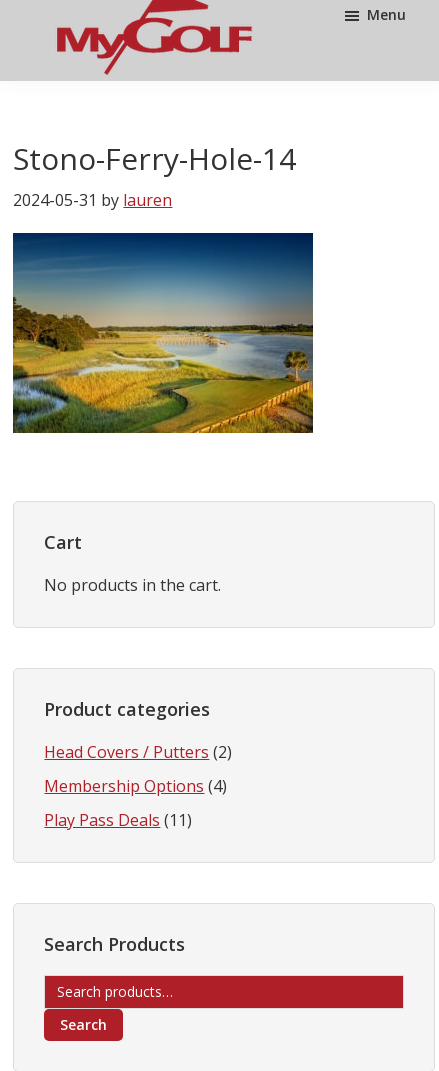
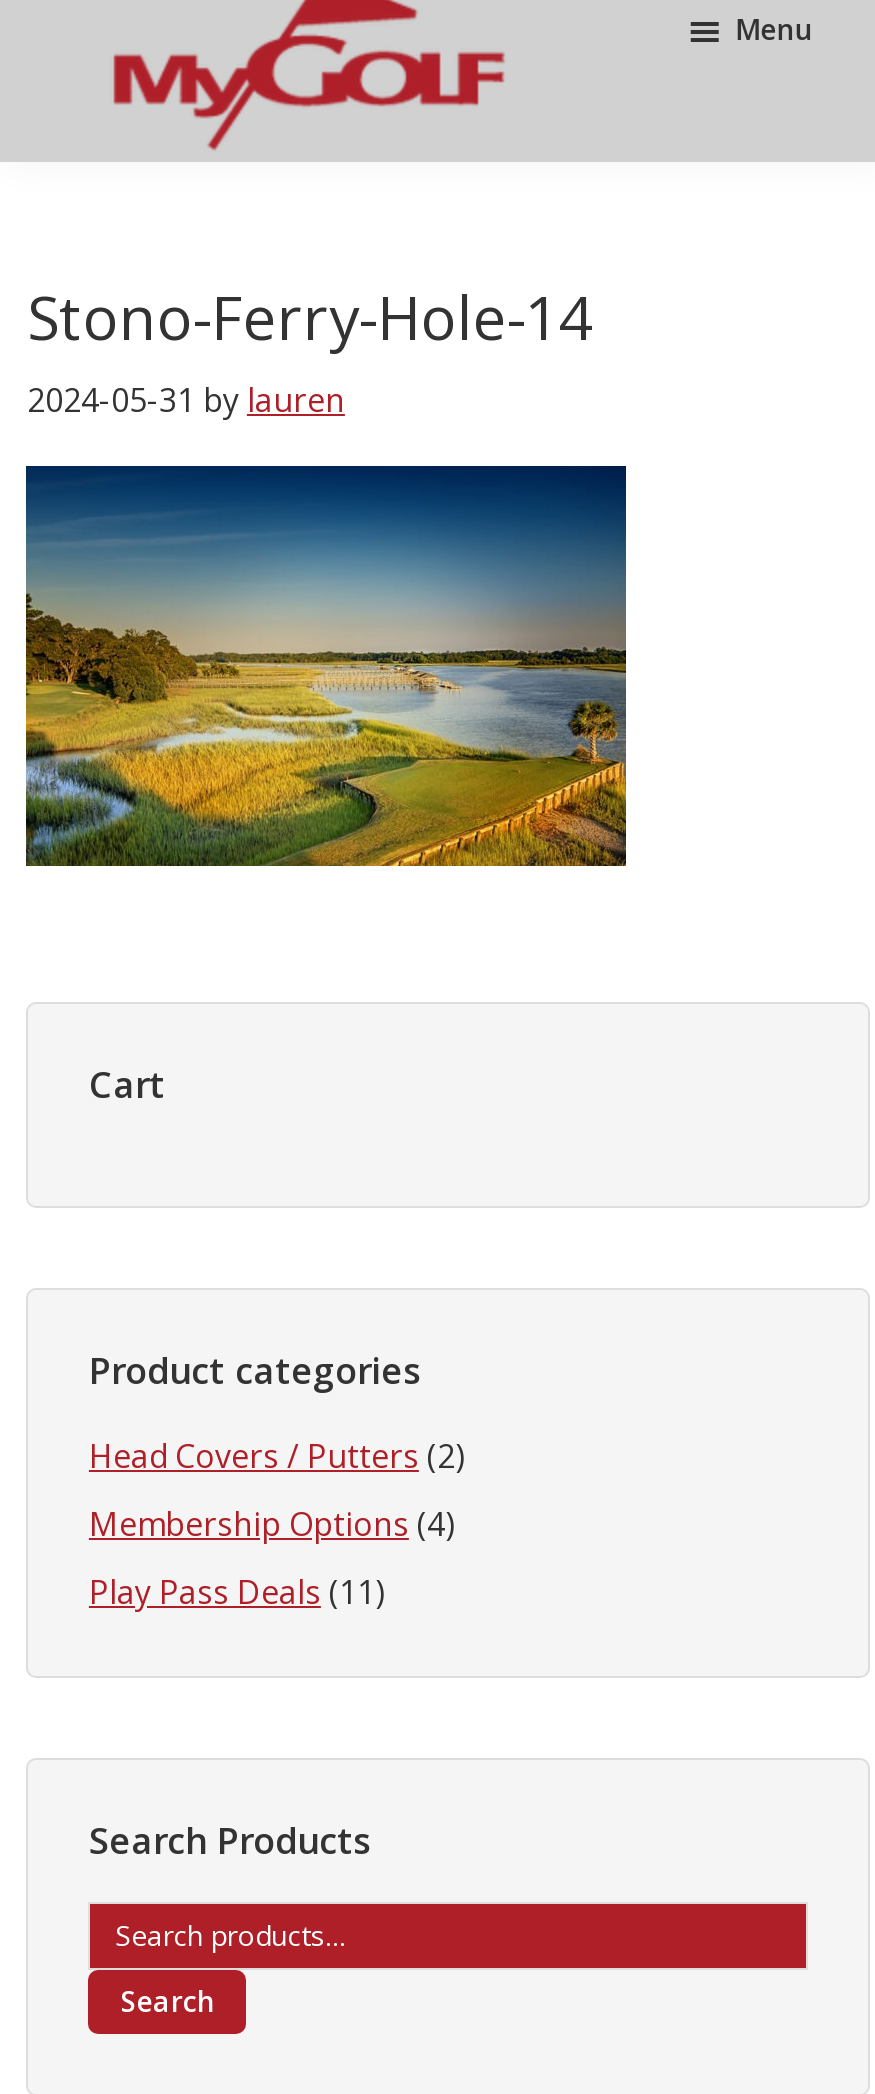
- No products in the cart.
